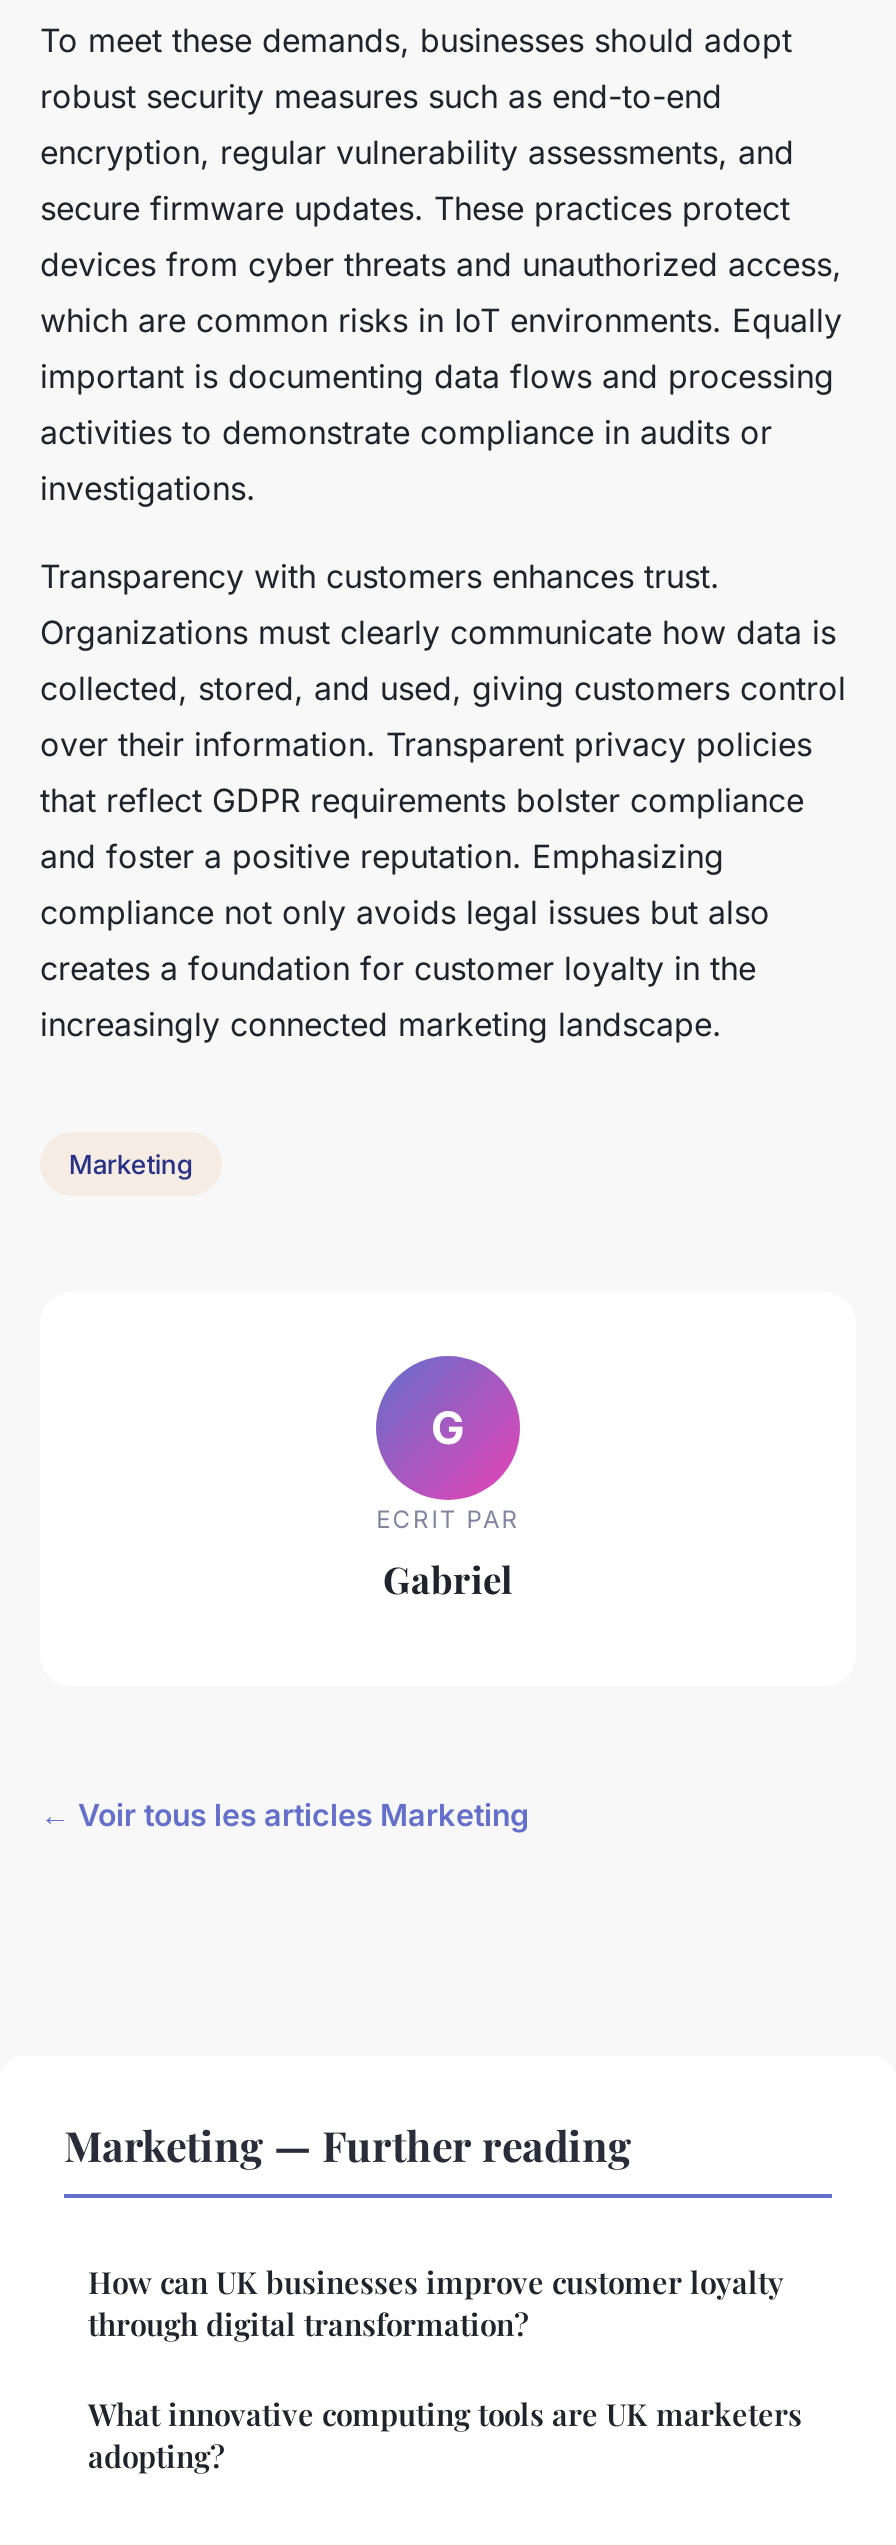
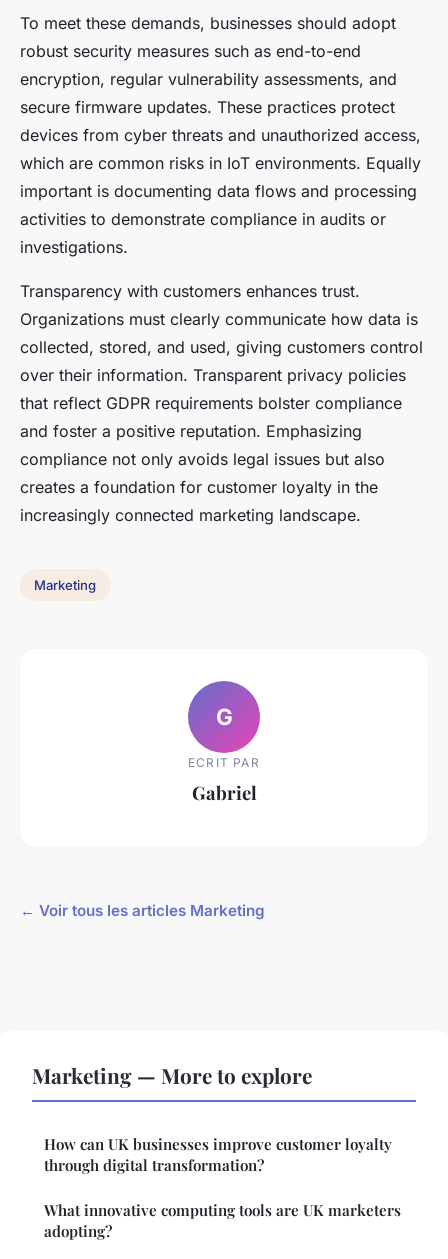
- Marketing — Further reading
+ Marketing — More to explore
